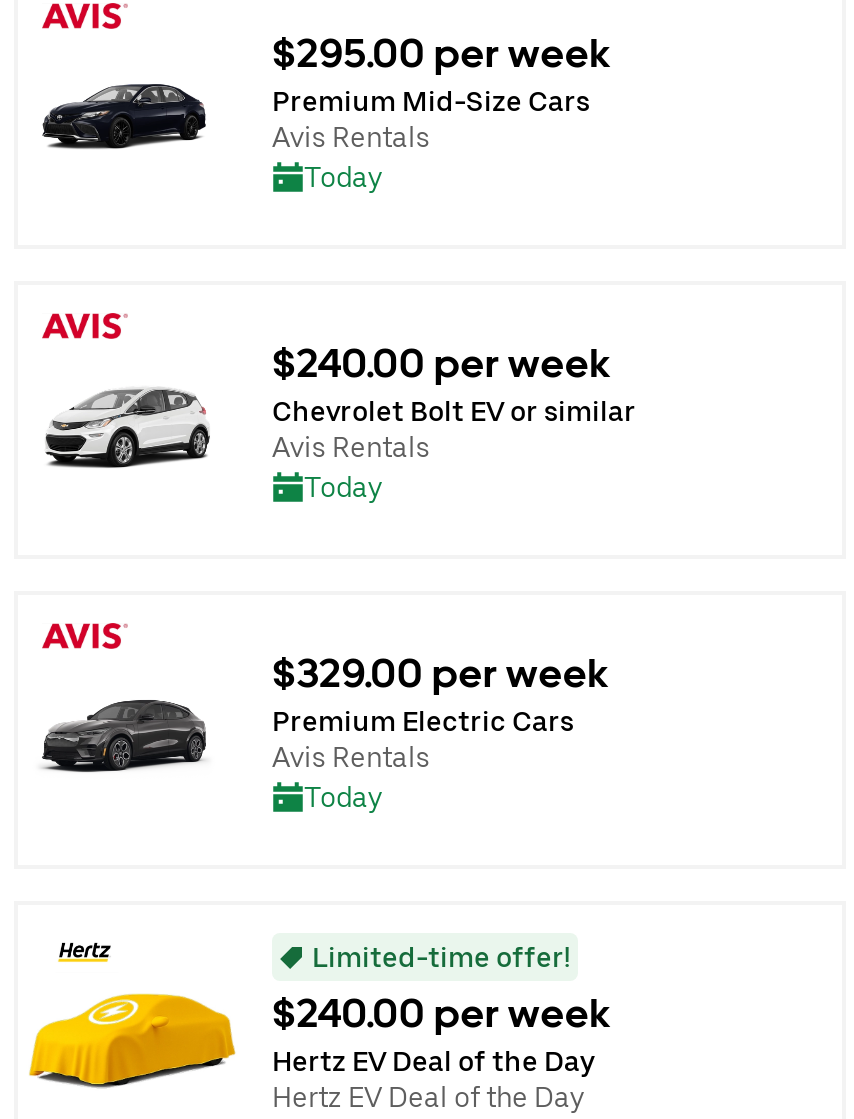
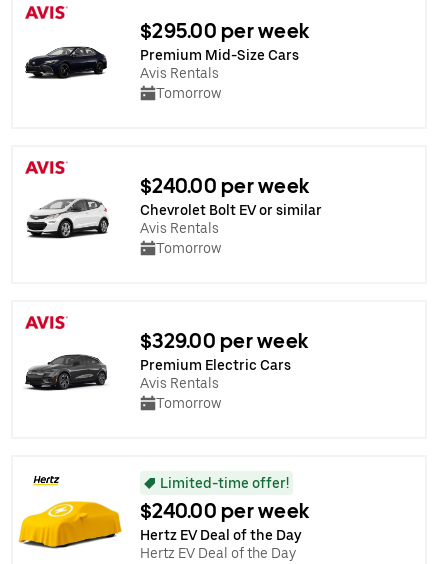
- Today
+ Tomorrow

- Today
+ Tomorrow

- Today
+ Tomorrow
